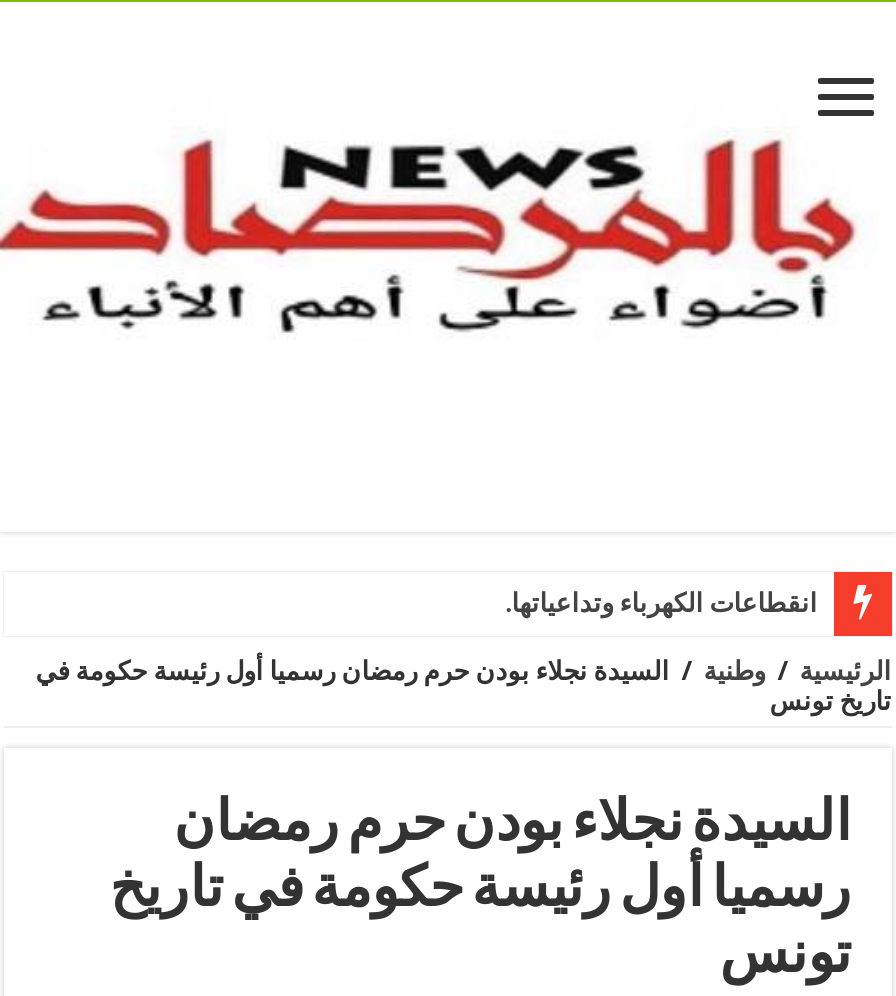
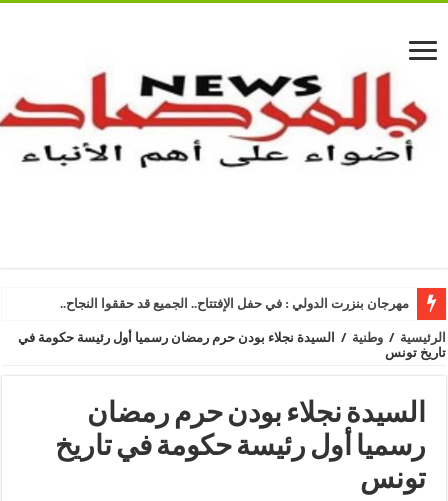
- انقطاعات الكهرباء وتداعياتها.
+ مهرجان بنزرت الدولي : في حفل الإفتتاح.. الجميع قد حققوا النجاح..
